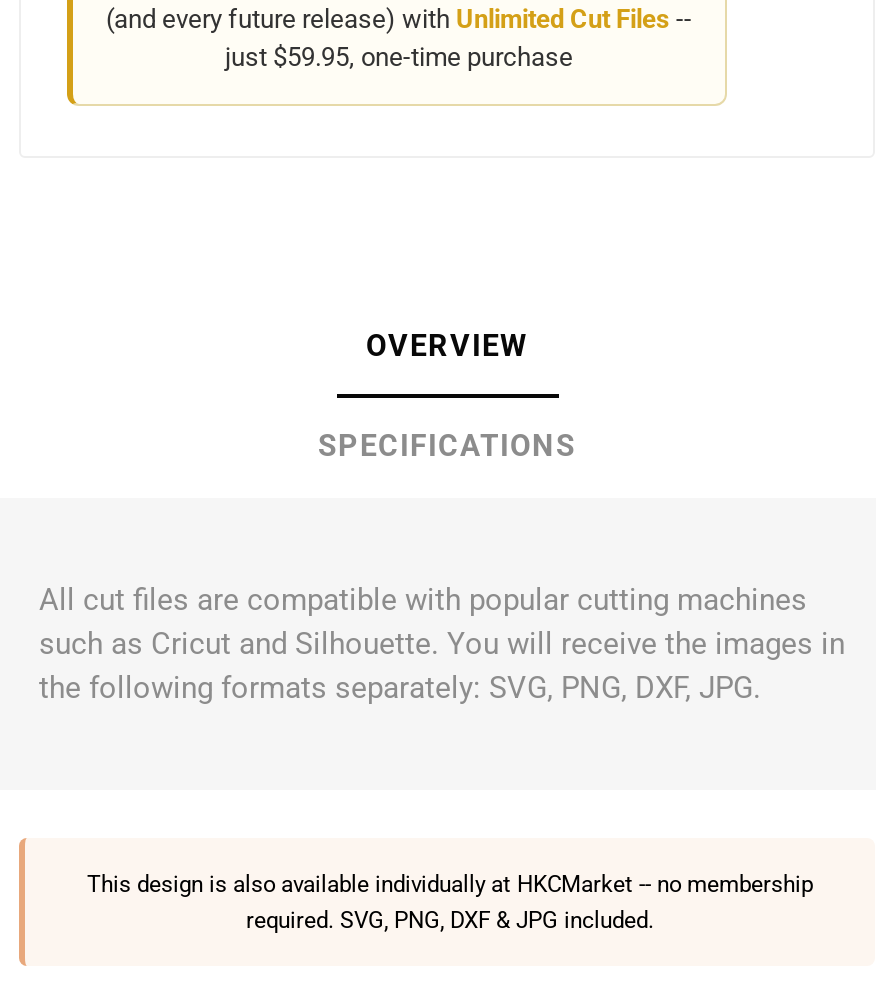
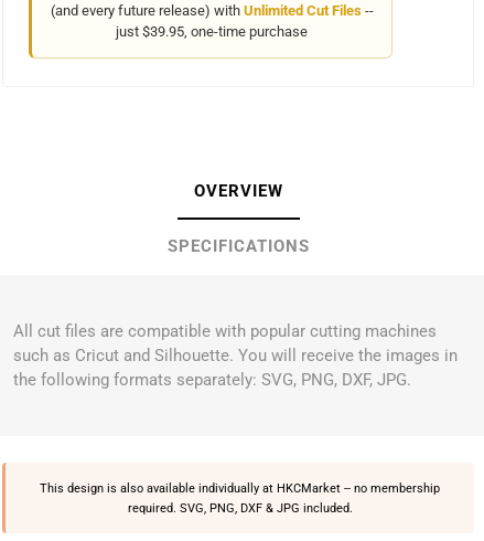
- just $59.95, one-time purchase
+ just $39.95, one-time purchase
